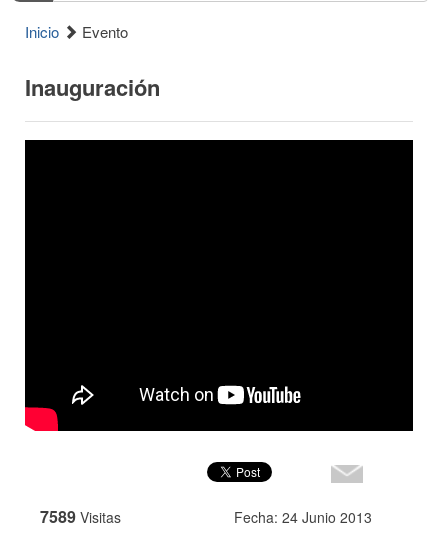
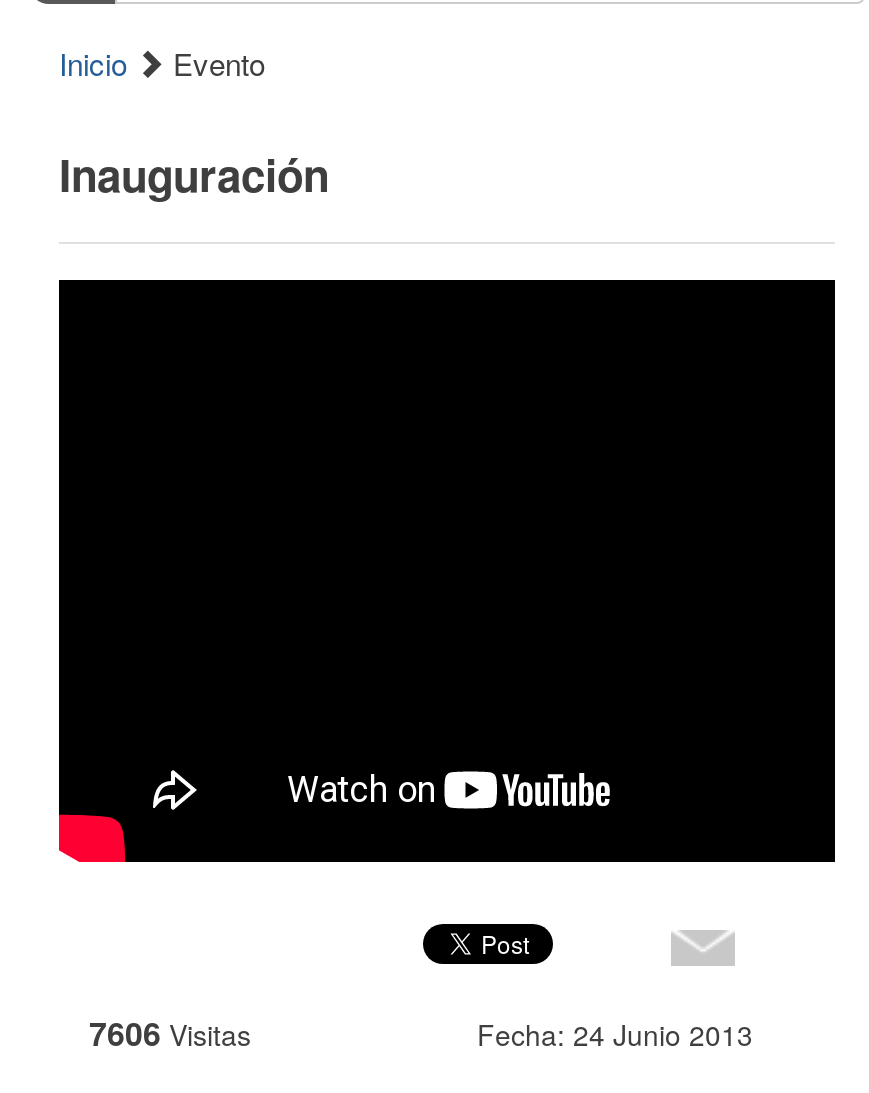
- 7589 Visitas
+ 7606 Visitas
